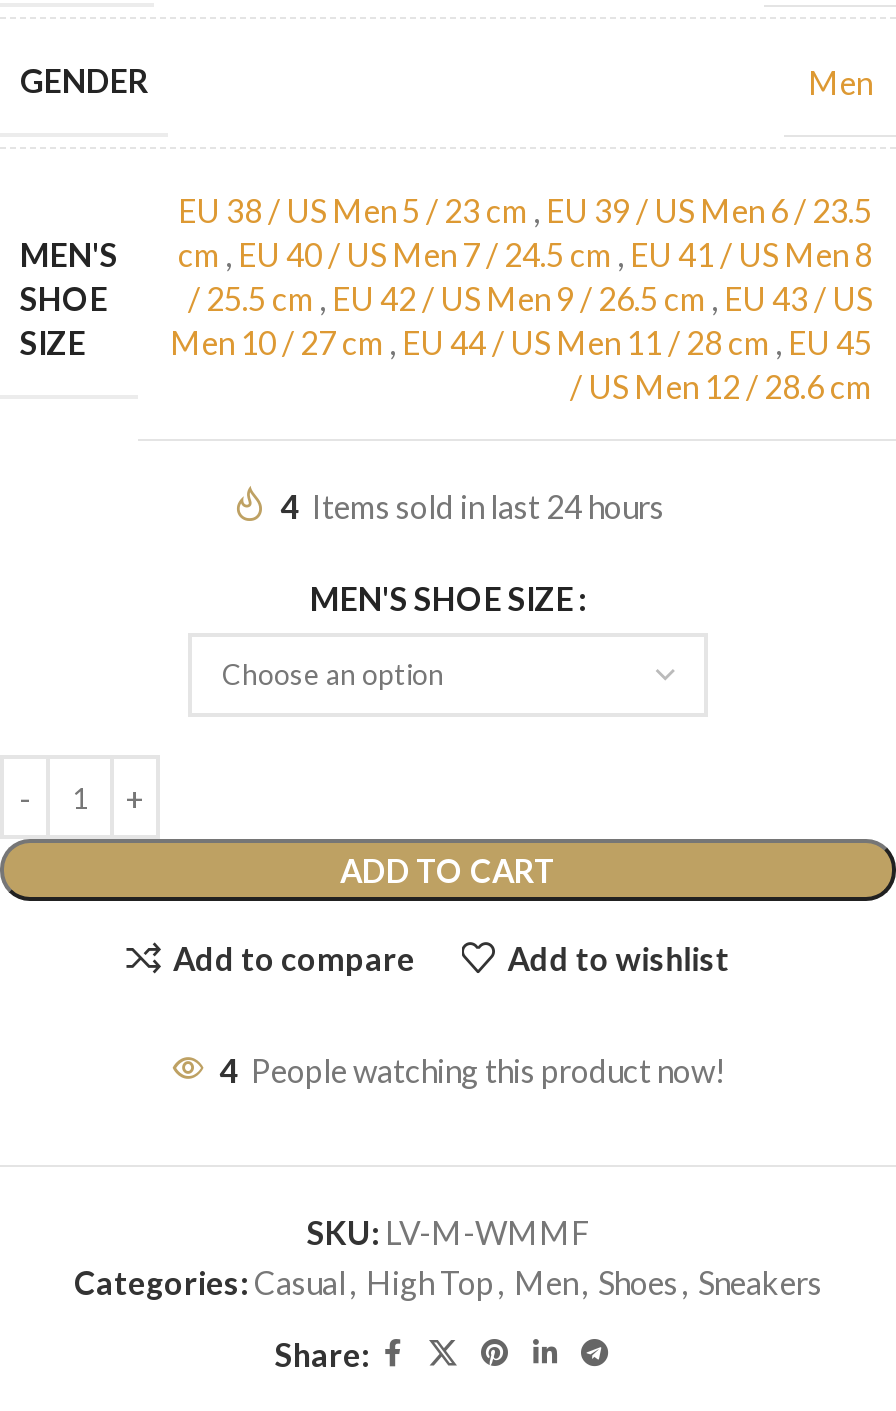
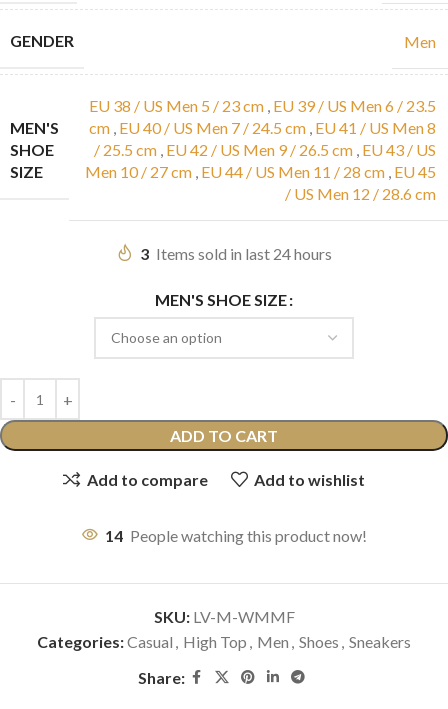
- 4 Items sold in last 24 hours
+ 3 Items sold in last 24 hours

- 4 People watching this product now!
+ 14 People watching this product now!
